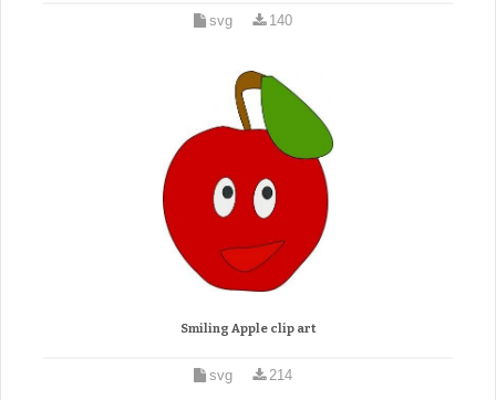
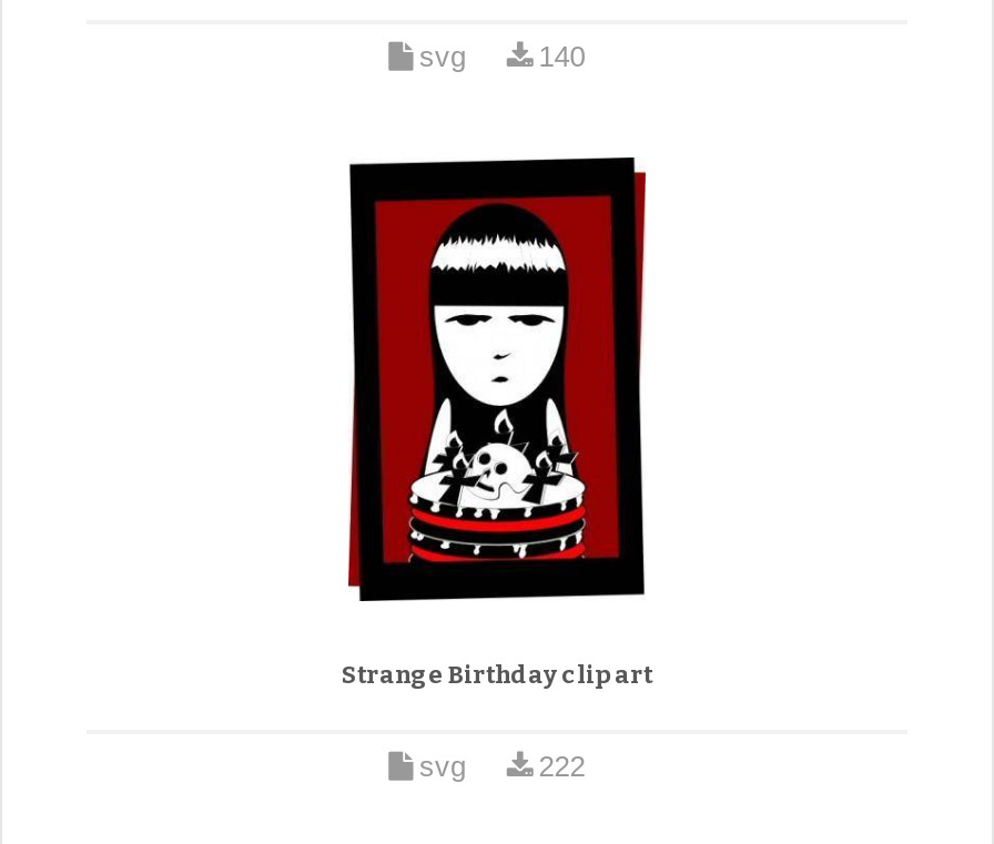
- [image]
- Smiling Apple clip art
+ [image]
+ Strange Birthday clip art

- 214
+ 222
